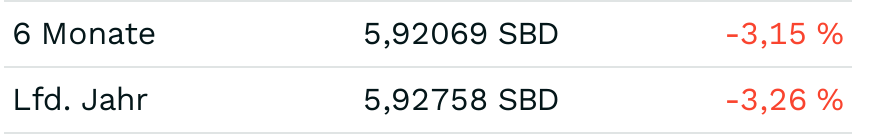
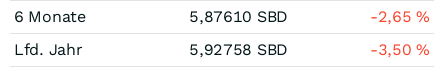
- 5,92069 SBD
+ 5,87610 SBD

- -3,15%
+ -2,65%

- -3,26%
+ -3,50%
